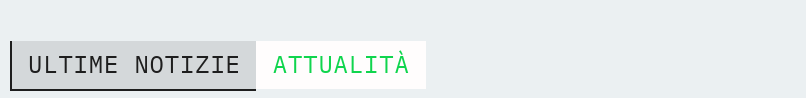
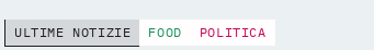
- ATTUALITÀ
+ FOOD
+ POLITICA
